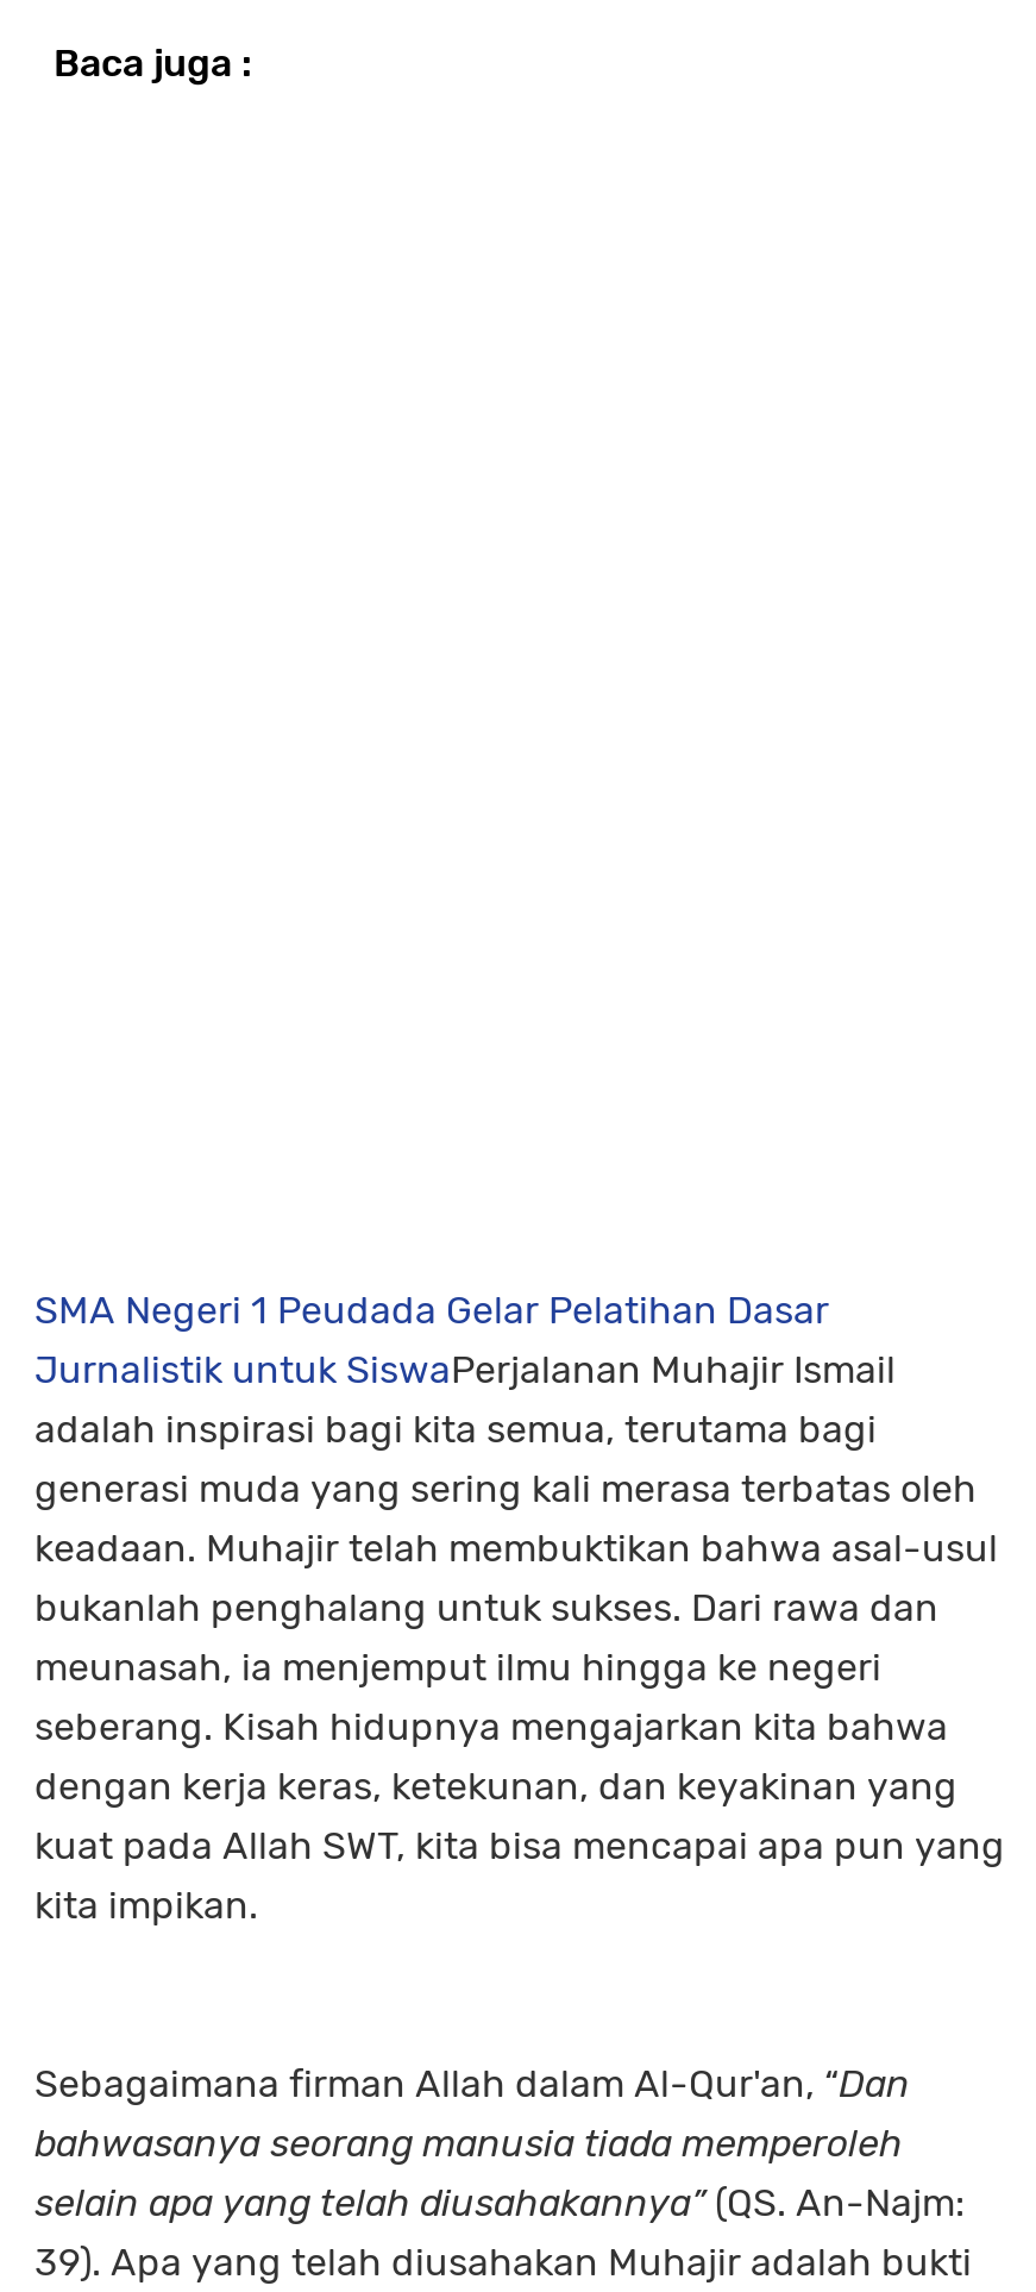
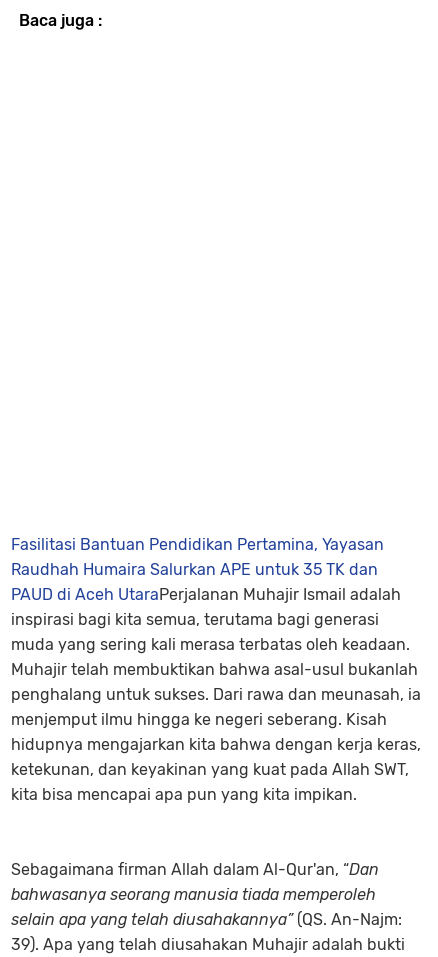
- SMA Negeri 1 Peudada Gelar Pelatihan Dasar
- Jurnalistik untuk SiswaPerjalanan Muhajir Ismail
- adalah inspirasi bagi kita semua, terutama bagi
- generasi muda yang sering kali merasa terbatas oleh
- keadaan. Muhajir telah membuktikan bahwa asal-usul
- bukanlah penghalang untuk sukses. Dari rawa dan
- meunasah, ia menjemput ilmu hingga ke negeri
- seberang. Kisah hidupnya mengajarkan kita bahwa
- dengan kerja keras, ketekunan, dan keyakinan yang
- kuat pada Allah SWT, kita bisa mencapai apa pun yang
- kita impikan.
+ Fasilitasi Bantuan Pendidikan Pertamina, Yayasan
+ Raudhah Humaira Salurkan APE untuk 35 TK dan
+ PAUD di Aceh UtaraPerjalanan Muhajir Ismail adalah
+ inspirasi bagi kita semua, terutama bagi generasi
+ muda yang sering kali merasa terbatas oleh keadaan.
+ Muhajir telah membuktikan bahwa asal-usul bukanlah
+ penghalang untuk sukses. Dari rawa dan meunasah, ia
+ menjemput ilmu hingga ke negeri seberang. Kisah
+ hidupnya mengajarkan kita bahwa dengan kerja keras,
+ ketekunan, dan keyakinan yang kuat pada Allah SWT,
+ kita bisa mencapai apa pun yang kita impikan.
